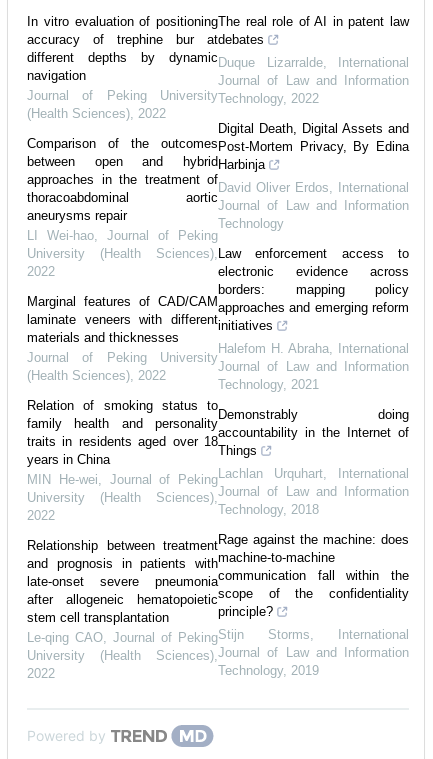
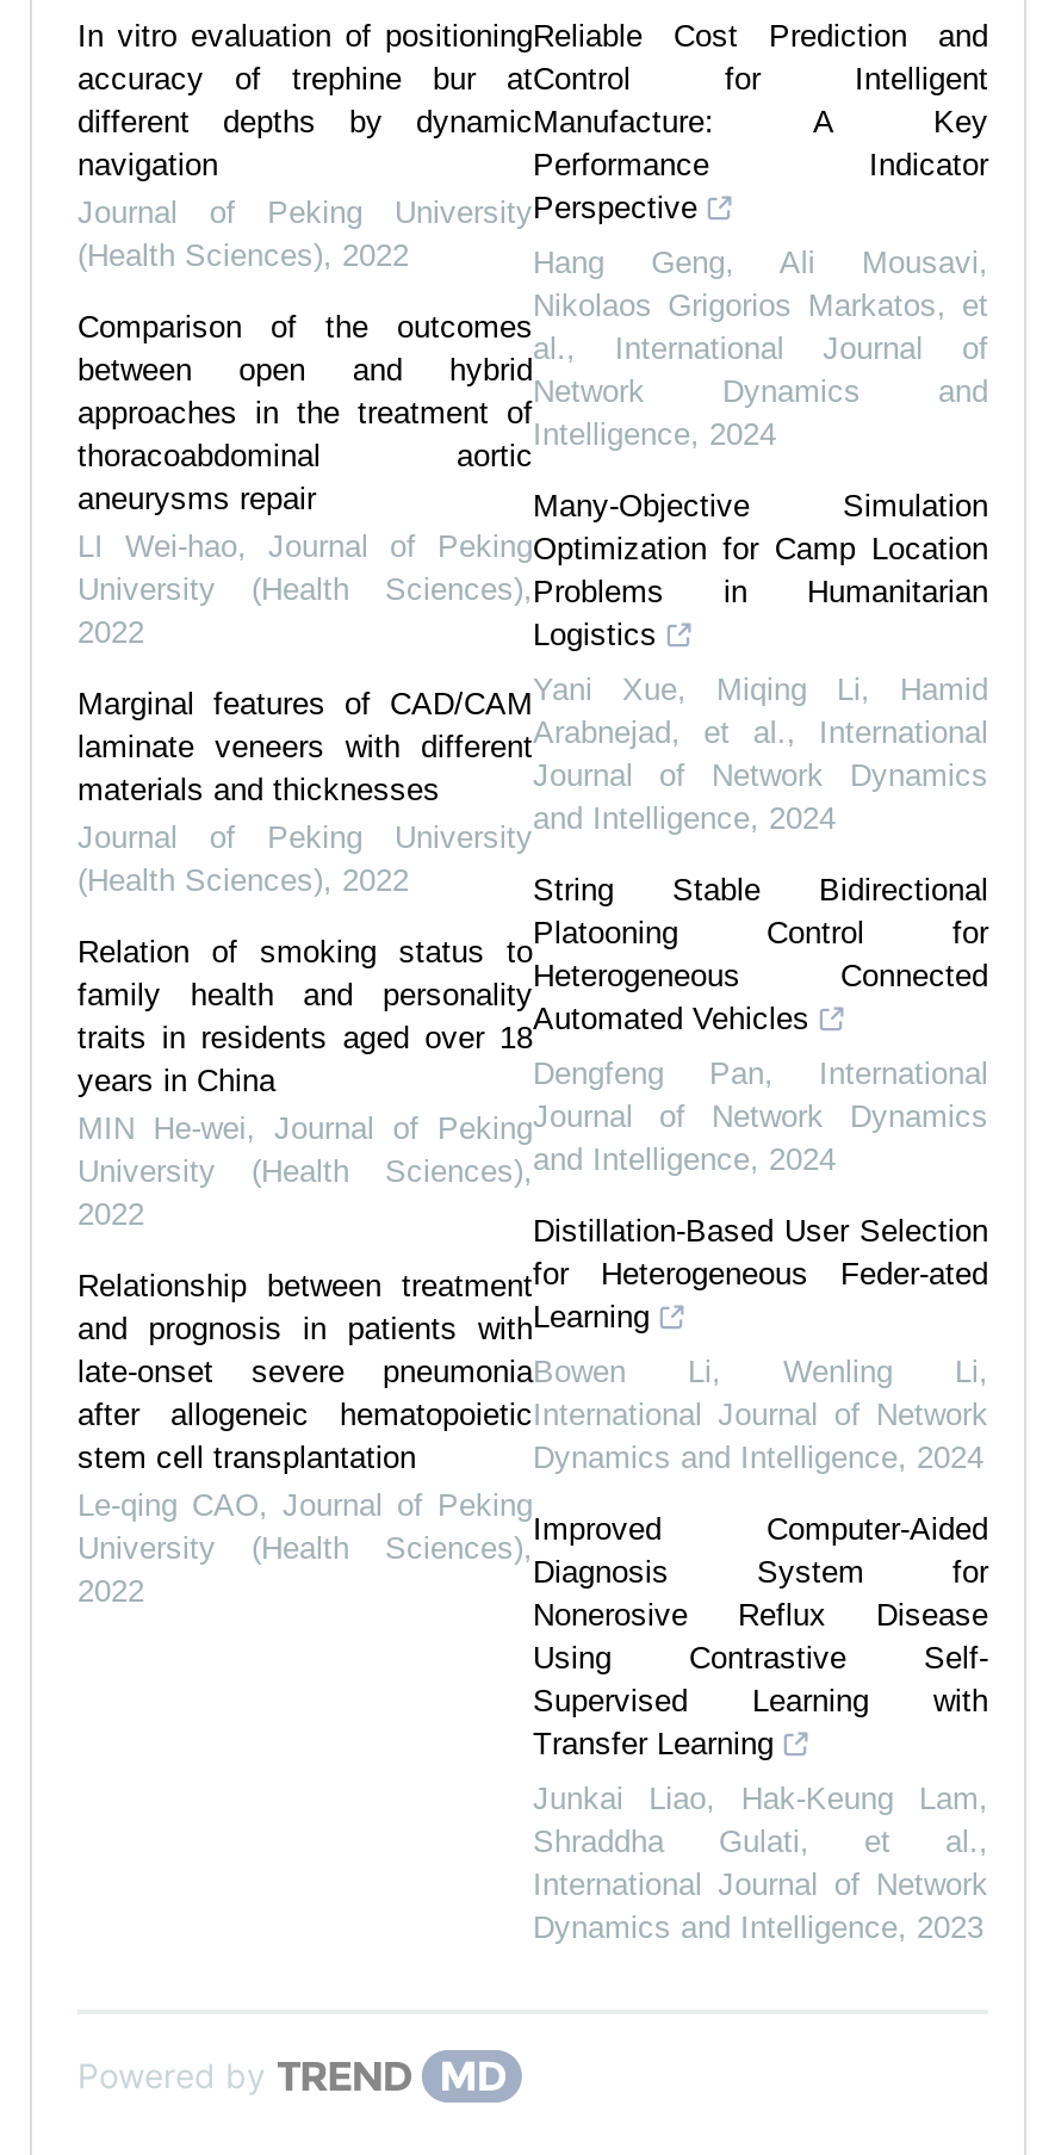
- The real role of AI in patent law
- debates
+ Reliable Cost Prediction and
+ Control for Intelligent
+ Manufacture: A Key
+ Performance Indicator
+ Perspective

- Duque Lizarralde, International
- Journal of Law and Information
- Technology, 2022
+ Hang Geng, Ali Mousavi,
+ Nikolaos Grigorios Markatos, et
+ al., International Journal of
+ Network Dynamics and
+ Intelligence, 2024

- Digital Death, Digital Assets and
- Post-Mortem Privacy, By Edina
- Harbinja
+ Many-Objective Simulation
+ Optimization for Camp Location
+ Problems in Humanitarian
+ Logistics

- David Oliver Erdos, International
- Journal of Law and Information
- Technology
+ Yani Xue, Miqing Li, Hamid
+ Arabnejad, et al., International
+ Journal of Network Dynamics
+ and Intelligence, 2024

- Law enforcement access to
- electronic evidence across
- borders: mapping policy
- approaches and emerging reform
- initiatives
+ String Stable Bidirectional
+ Platooning Control for
+ Heterogeneous Connected
+ Automated Vehicles

- Halefom H. Abraha, International
- Journal of Law and Information
- Technology, 2021
+ Dengfeng Pan, International
+ Journal of Network Dynamics
+ and Intelligence, 2024

- Demonstrably doing
- accountability in the Internet of
- Things
+ Distillation-Based User Selection
+ for Heterogeneous Feder-ated
+ Learning

- Lachlan Urquhart, International
- Journal of Law and Information
- Technology, 2018
+ Bowen Li, Wenling Li,
+ International Journal of Network
+ Dynamics and Intelligence, 2024

- Rage against the machine: does
- machine-to-machine
- communication fall within the
- scope of the confidentiality
- principle?
+ Improved Computer-Aided
+ Diagnosis System for
+ Nonerosive Reflux Disease
+ Using Contrastive Self-
+ Supervised Learning with
+ Transfer Learning

- Stijn Storms, International
- Journal of Law and Information
- Technology, 2019
+ Junkai Liao, Hak‐Keung Lam,
+ Shraddha Gulati, et al.,
+ International Journal of Network
+ Dynamics and Intelligence, 2023
